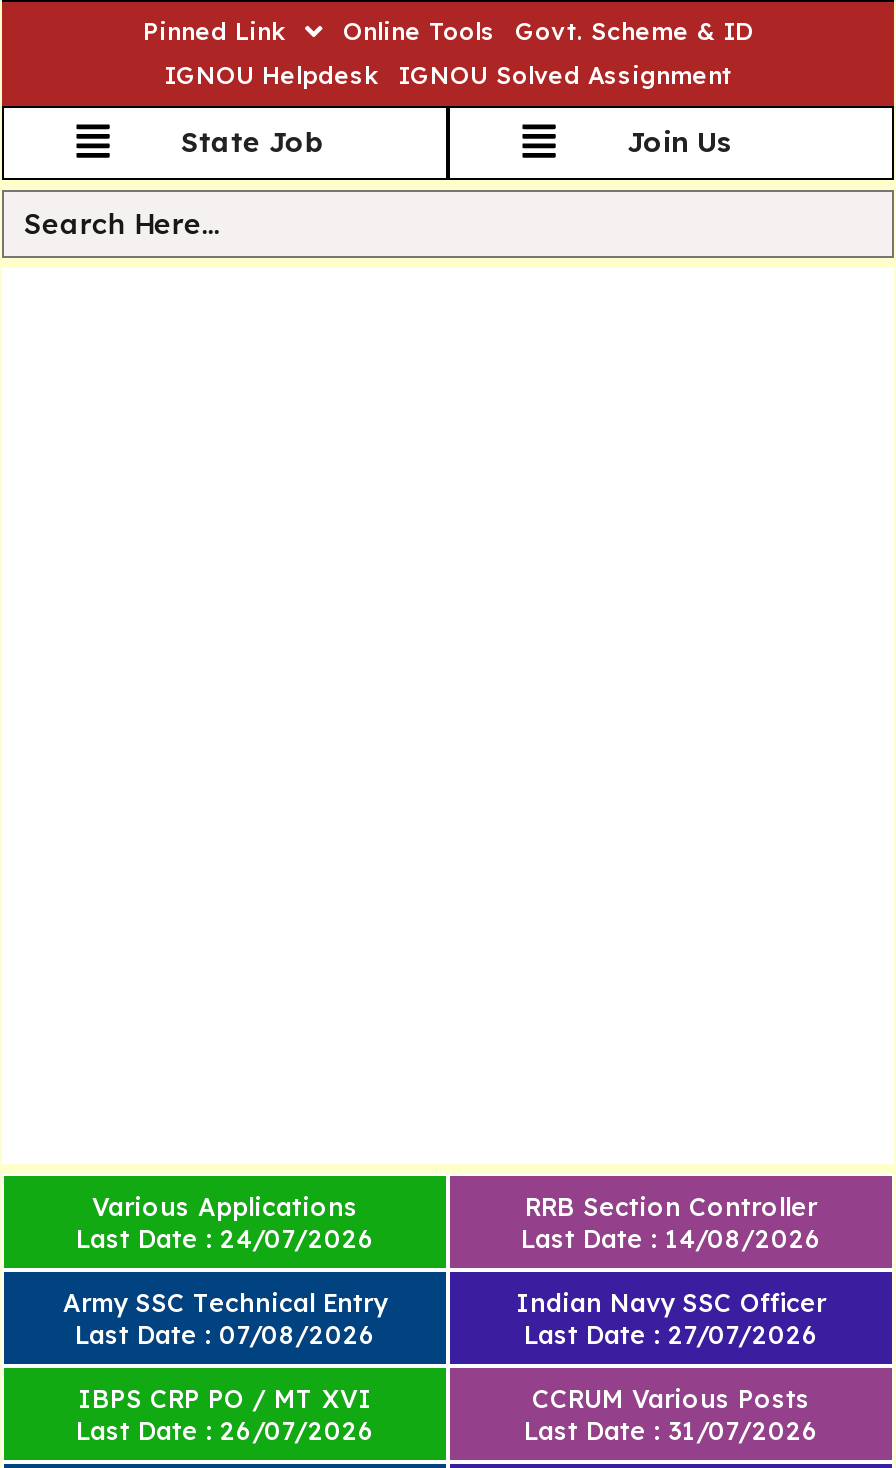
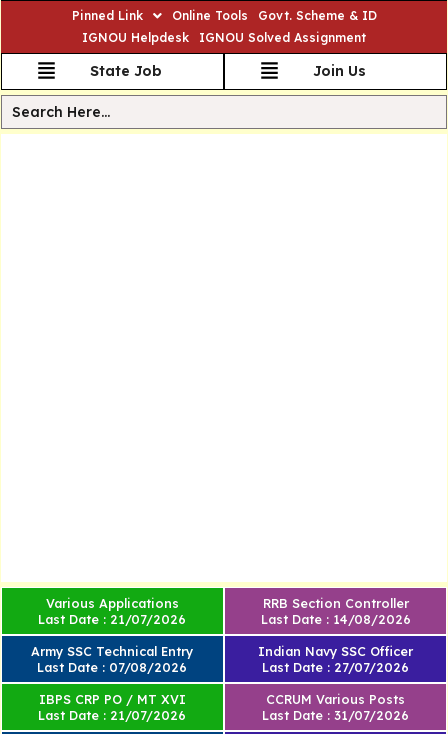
- Last Date : 24/07/2026
+ Last Date : 21/07/2026

- Last Date : 26/07/2026
+ Last Date : 21/07/2026
